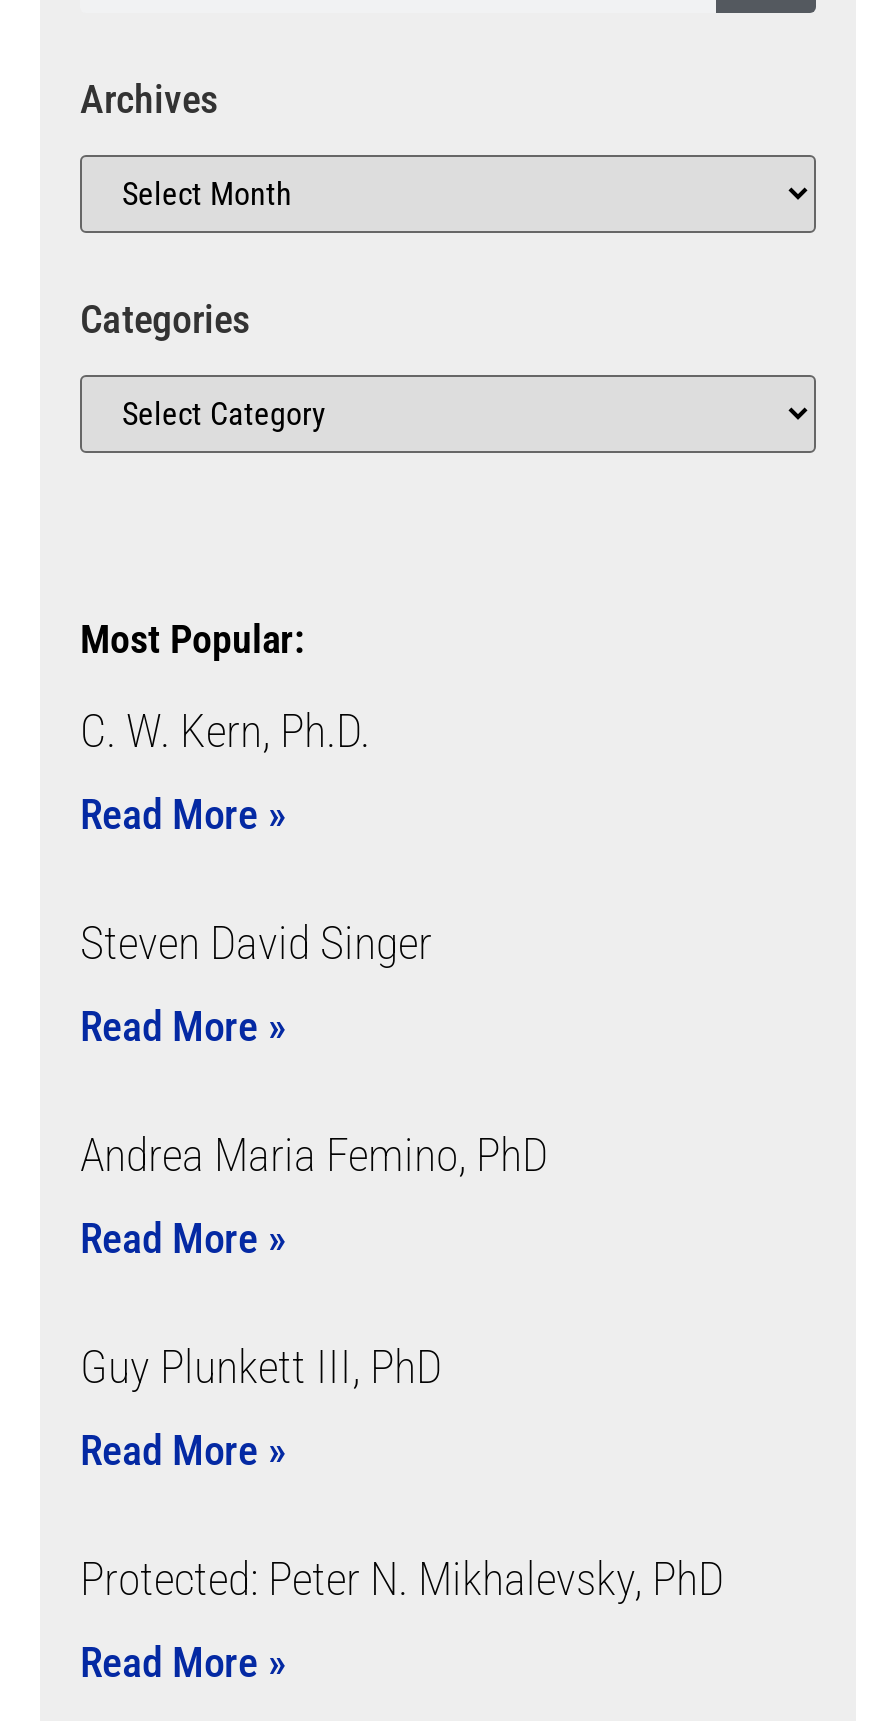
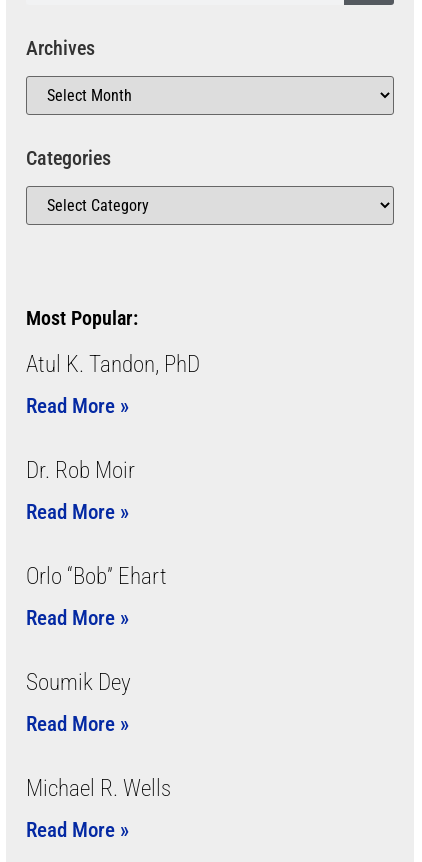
- C. W. Kern, Ph.D.
+ Atul K. Tandon, PhD

- Steven David Singer
+ Dr. Rob Moir

- Andrea Maria Femino, PhD
+ Orlo “Bob” Ehart

- Guy Plunkett III, PhD
+ Soumik Dey

- Protected: Peter N. Mikhalevsky, PhD
+ Michael R. Wells
